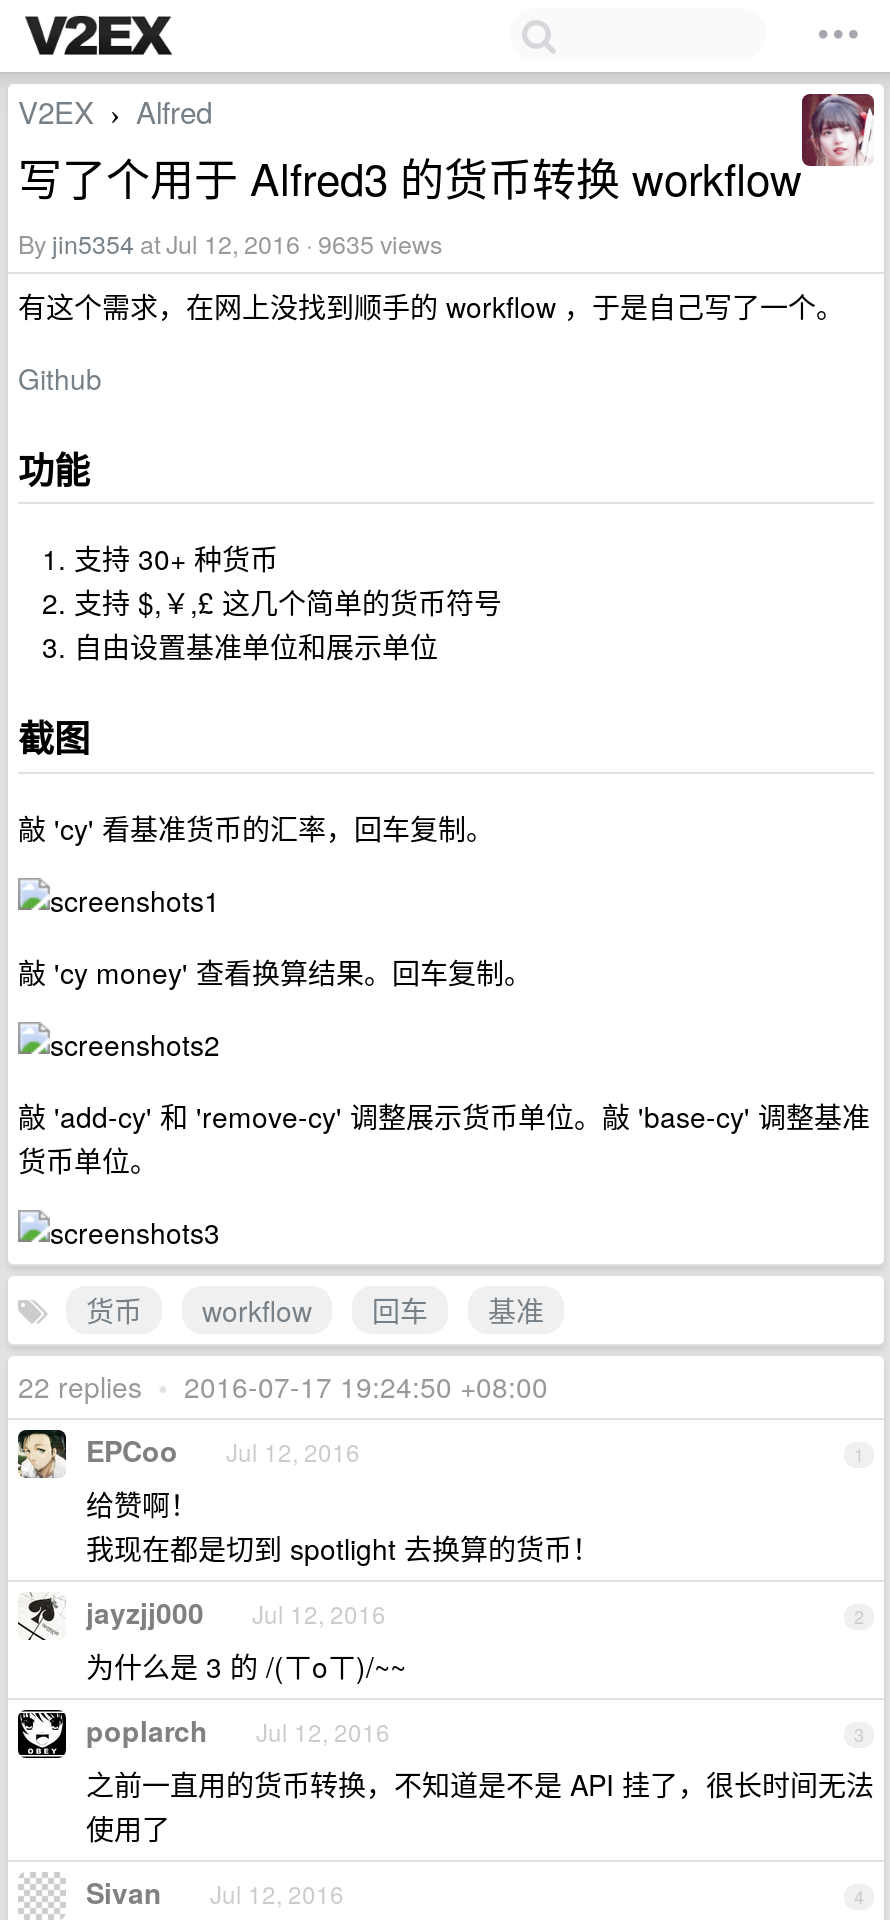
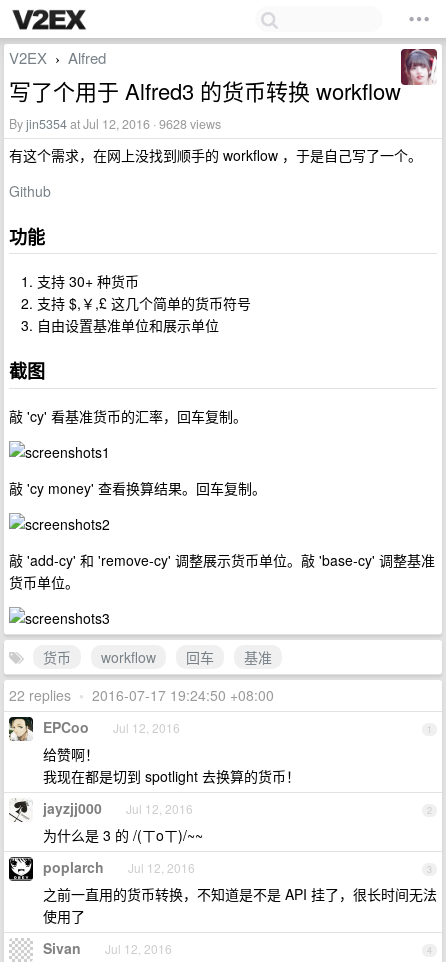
- By jin5354 at Jul 12, 2016 · 9635 views
+ By jin5354 at Jul 12, 2016 · 9628 views
